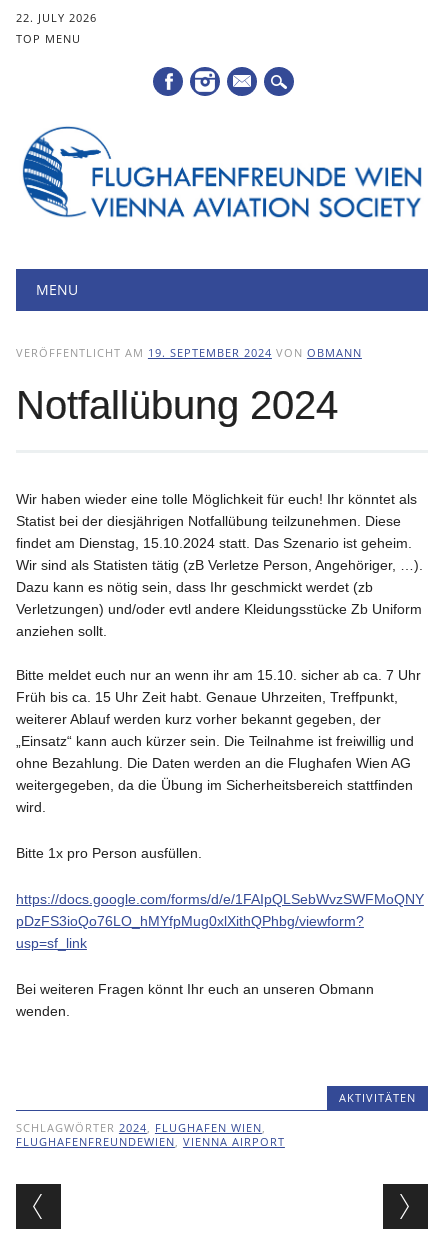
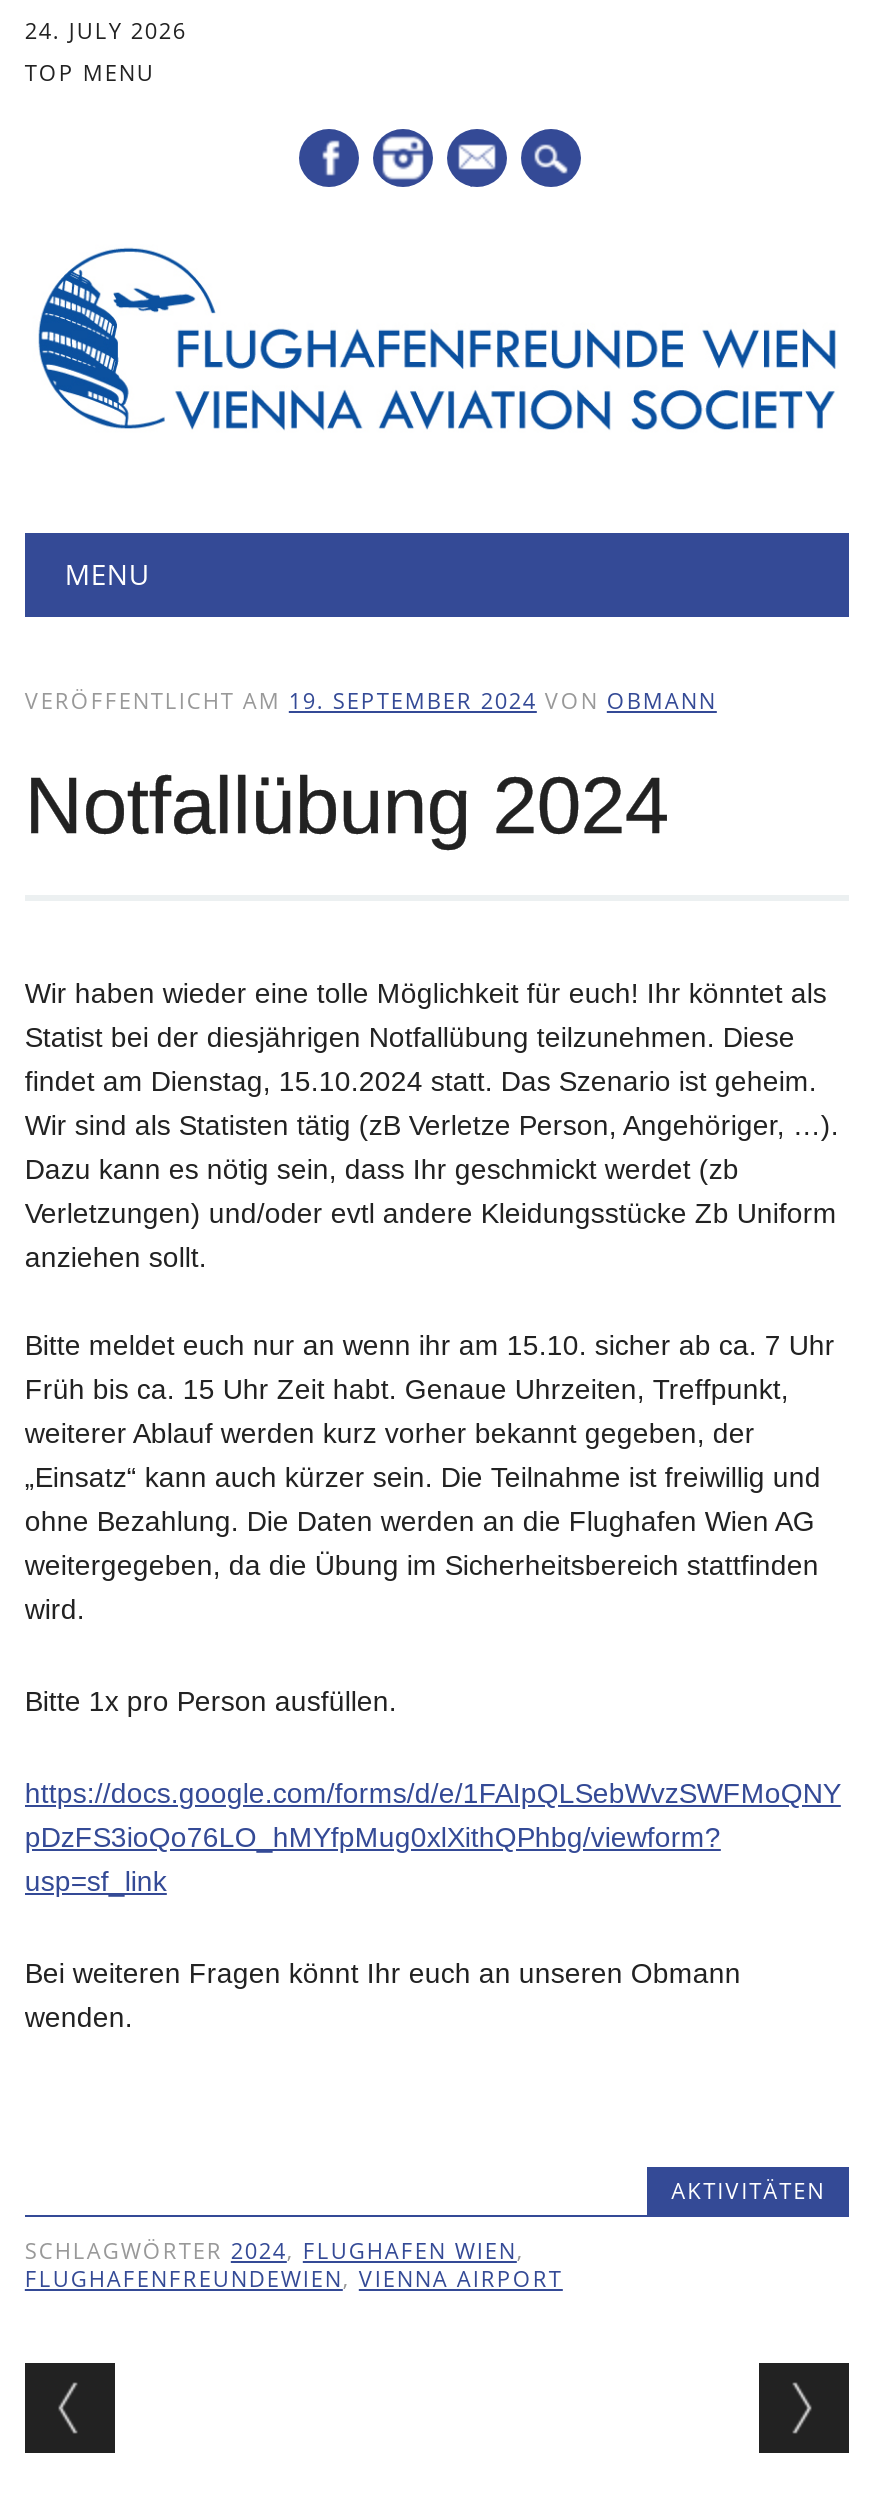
- 22. JULY 2026
+ 24. JULY 2026
